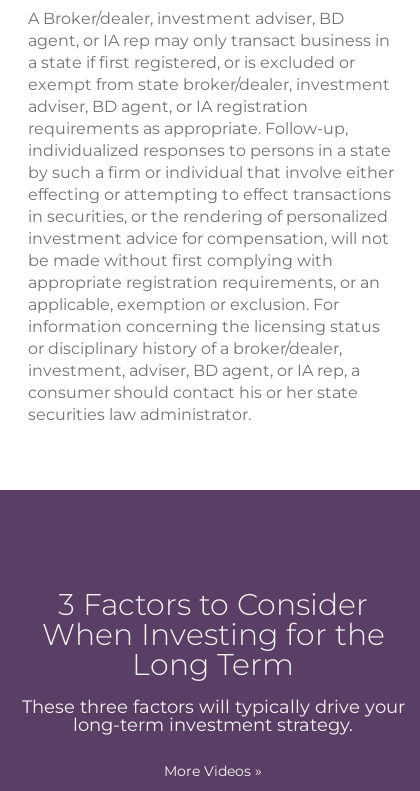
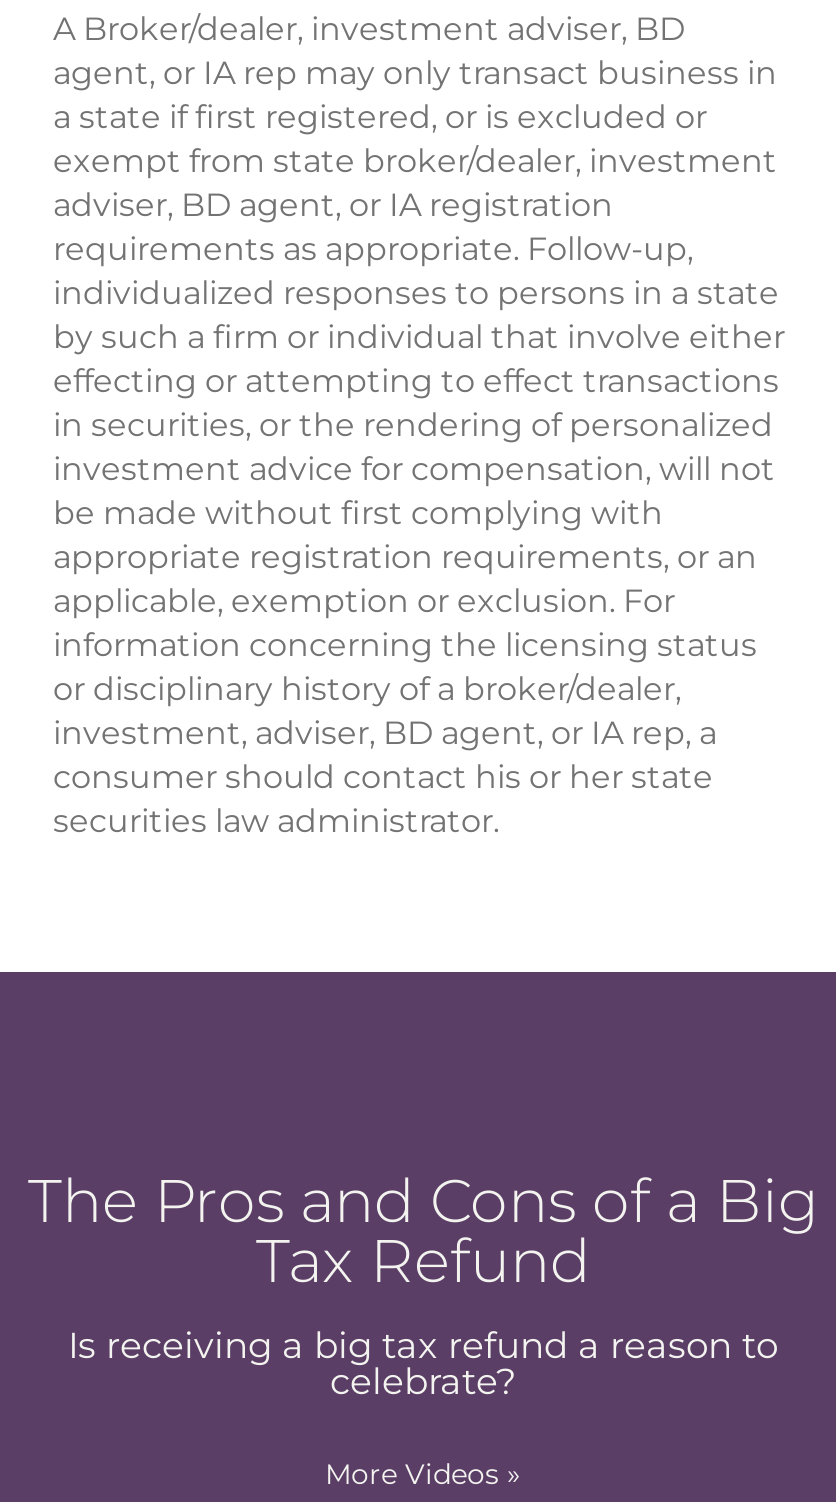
- 3 Factors to Consider
- When Investing for the
- Long Term
- These three factors will typically drive your
- long-term investment strategy.
+ The Pros and Cons of a Big
+ Tax Refund
+ Is receiving a big tax refund a reason to
+ celebrate?
